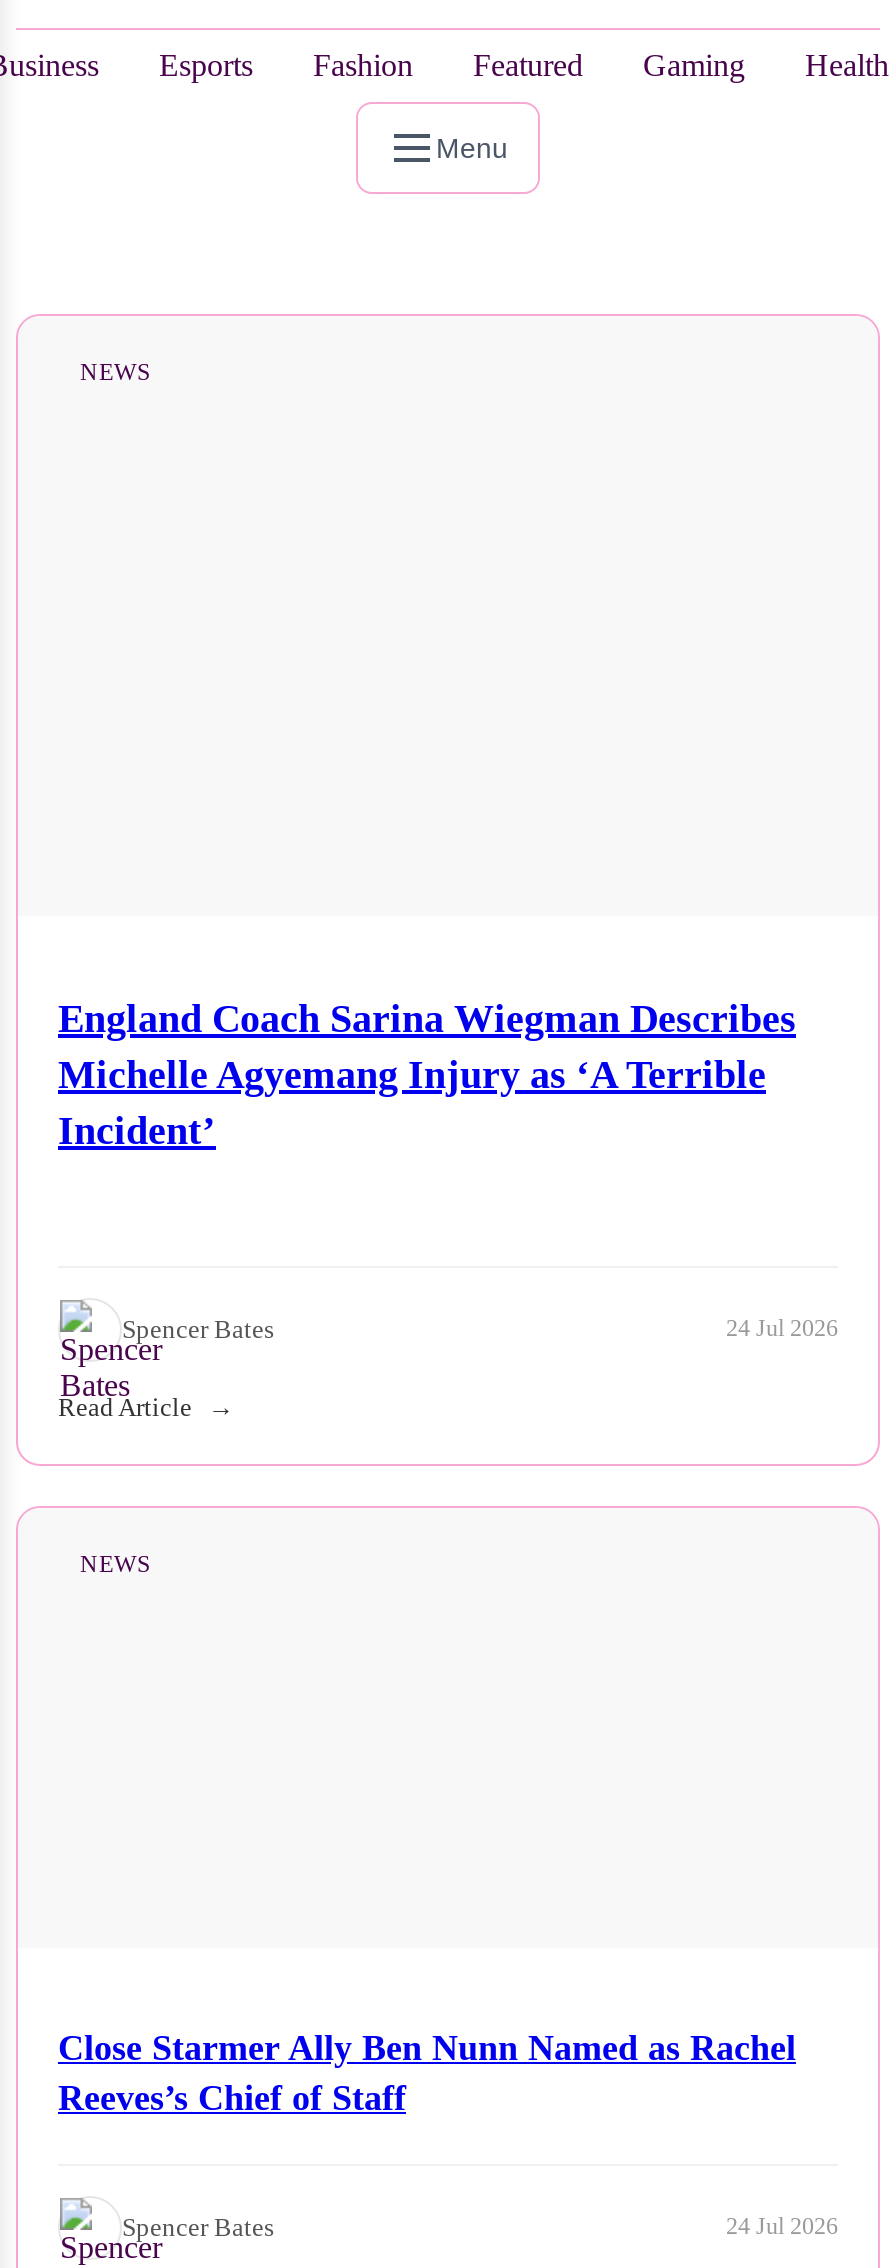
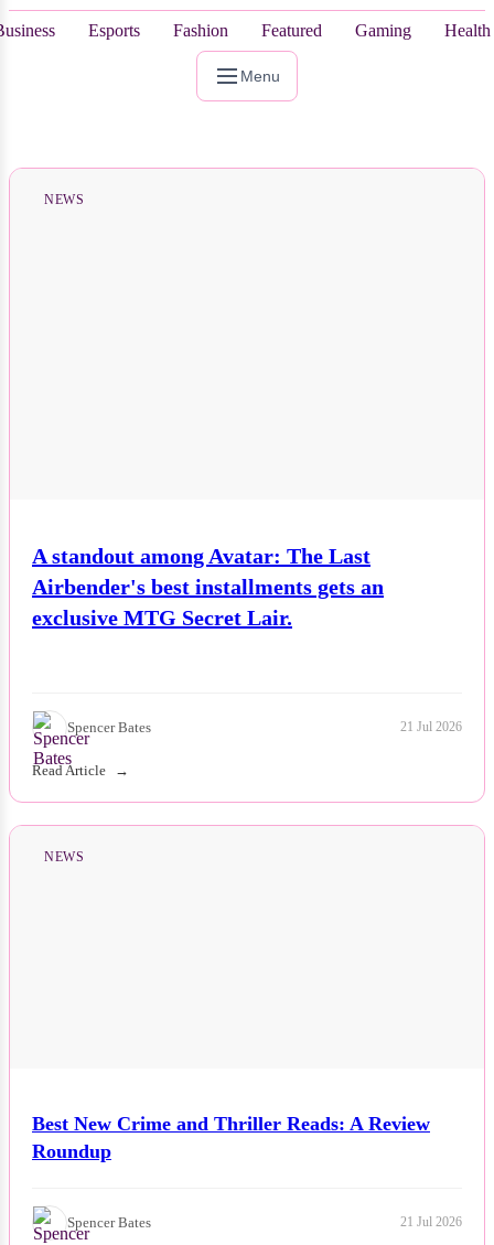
- England Coach Sarina Wiegman Describes
- Michelle Agyemang Injury as ‘A Terrible
- Incident’
+ A standout among Avatar: The Last
+ Airbender's best installments gets an
+ exclusive MTG Secret Lair.

- 24 Jul 2026
+ 21 Jul 2026

- Close Starmer Ally Ben Nunn Named as Rachel
- Reeves’s Chief of Staff
+ Best New Crime and Thriller Reads: A Review
+ Roundup

- 24 Jul 2026
+ 21 Jul 2026
